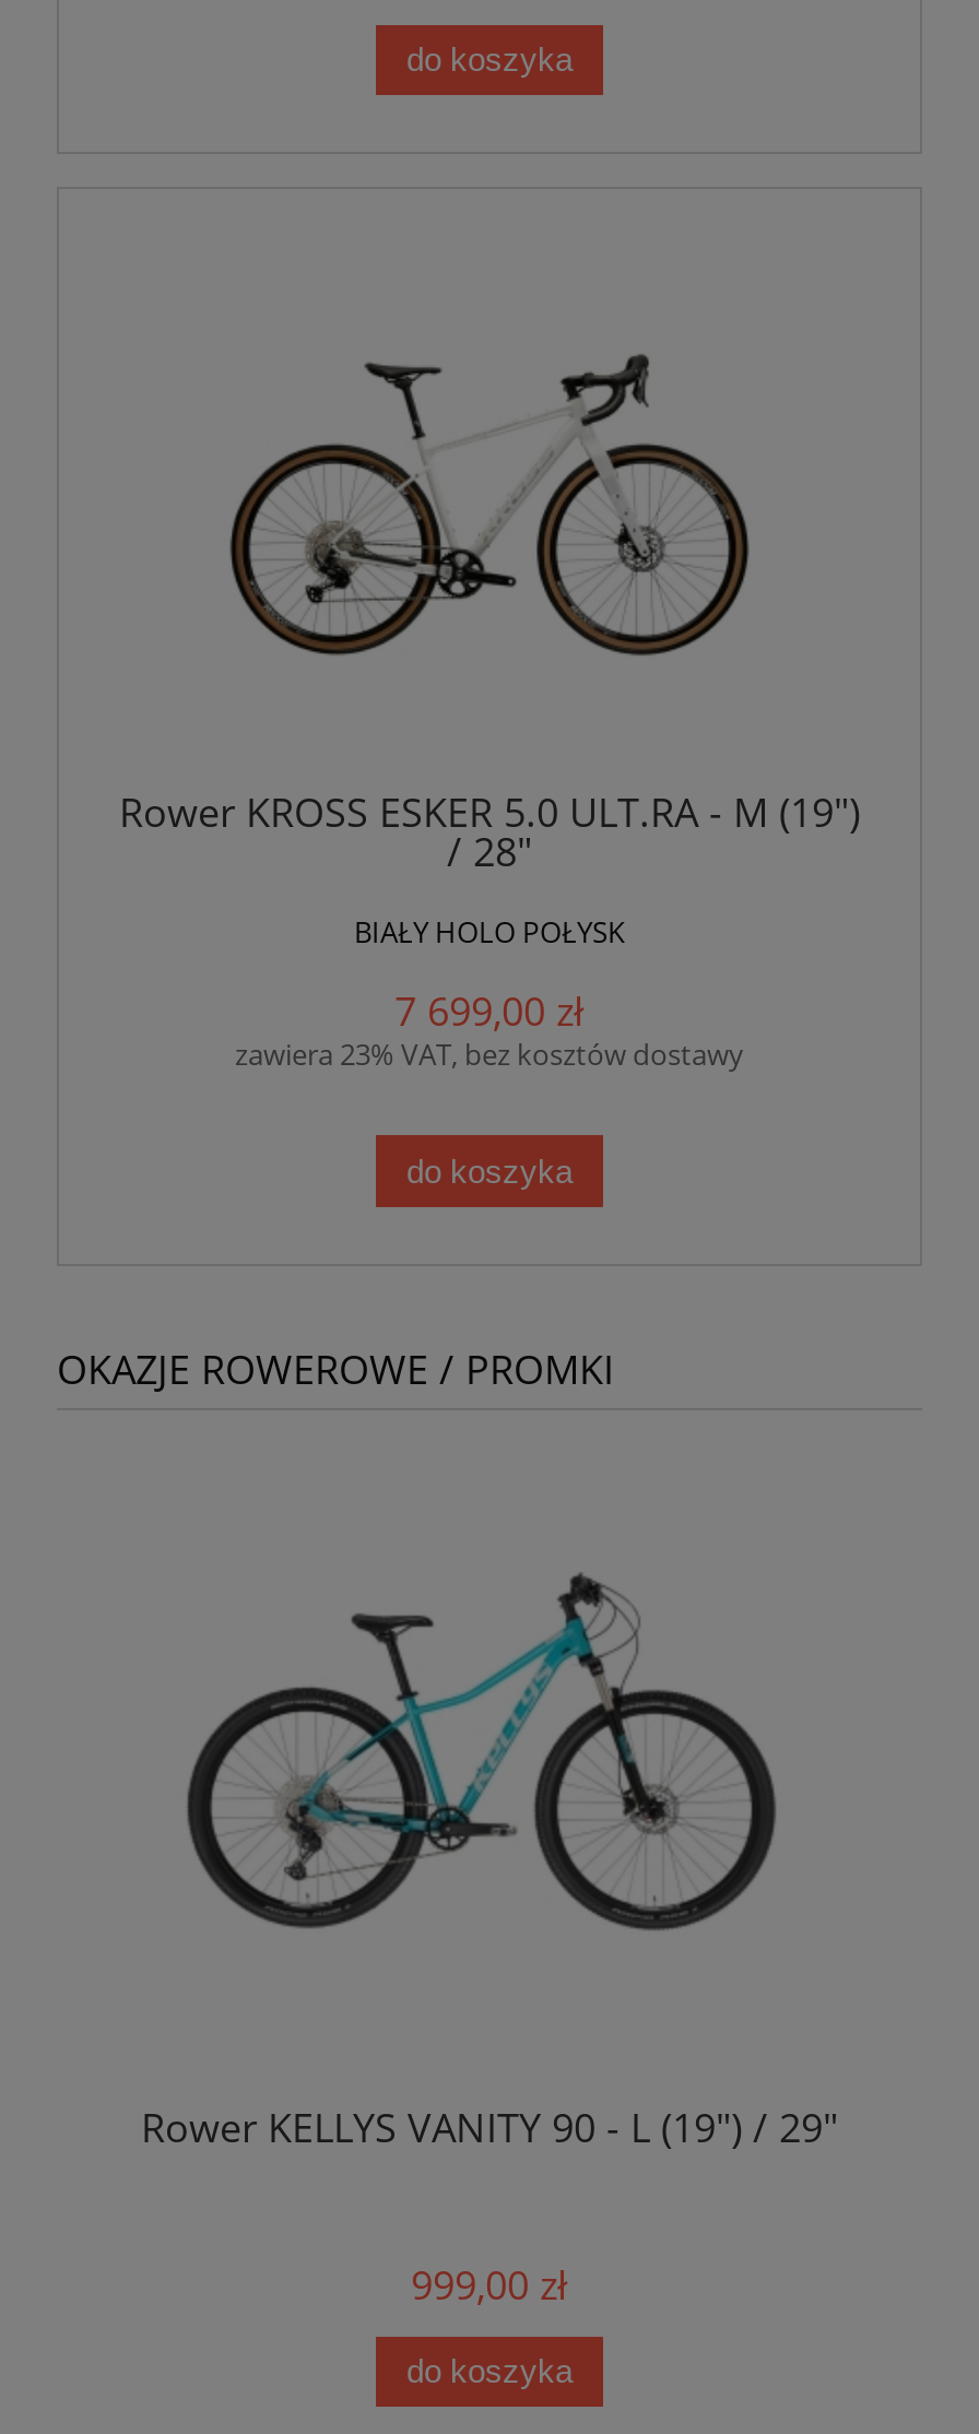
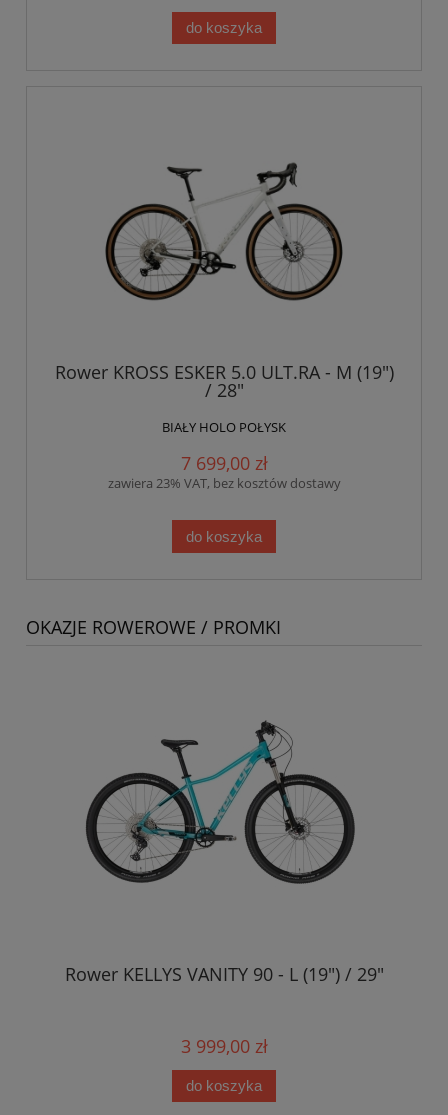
- 999,00 zł
+ 3 999,00 zł
